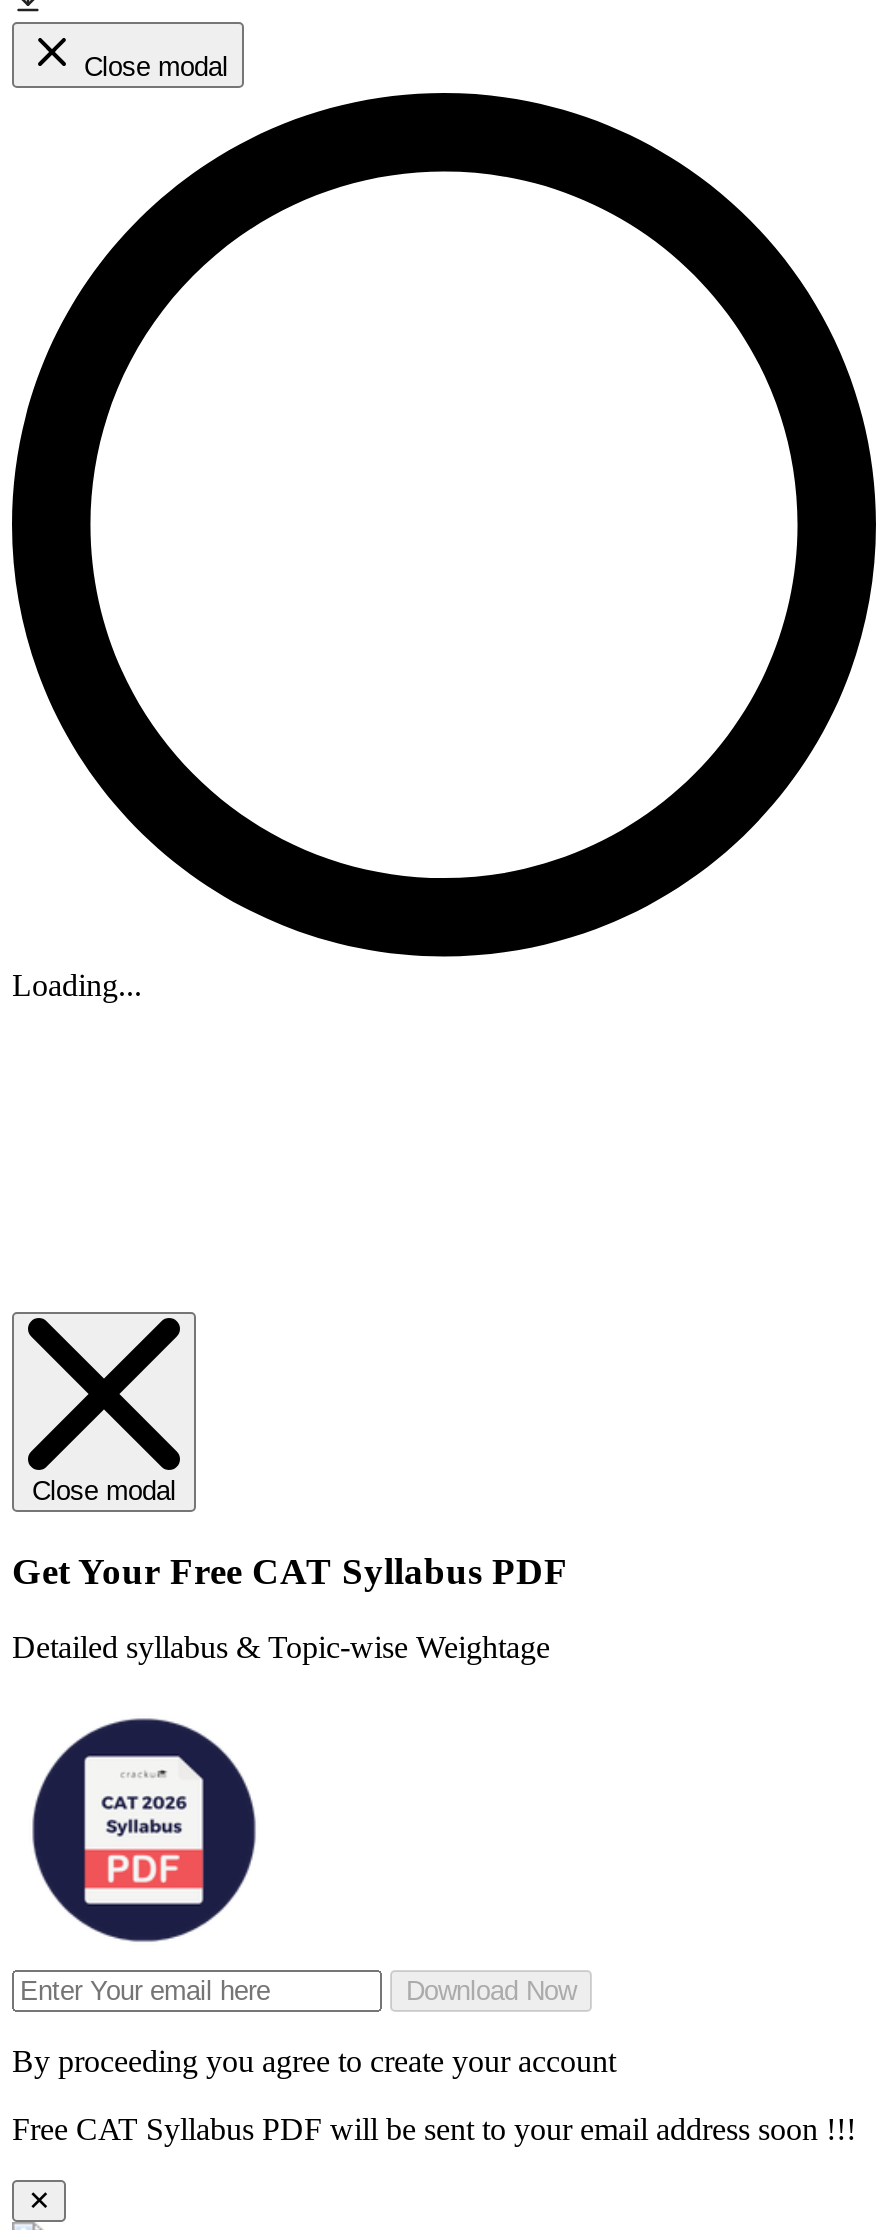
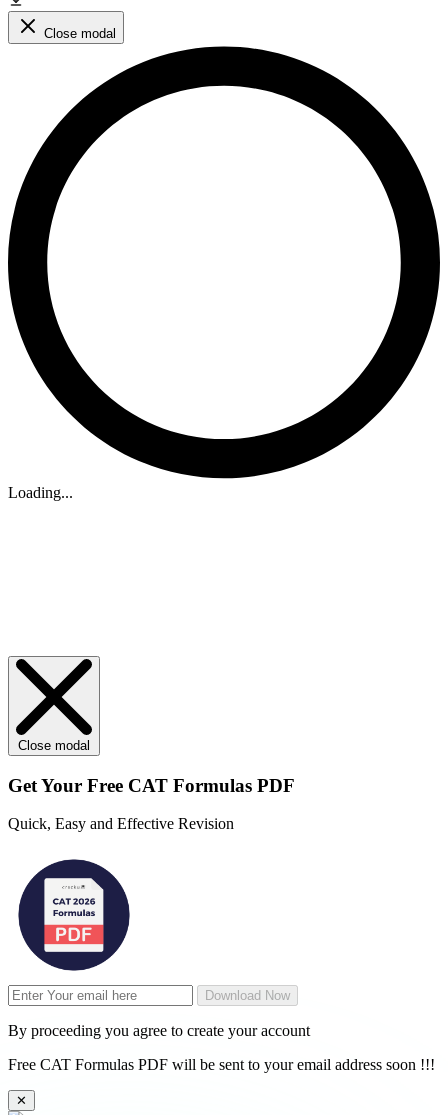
- Get Your Free CAT Syllabus PDF
+ Get Your Free CAT Formulas PDF

- Detailed syllabus & Topic-wise Weightage
+ Quick, Easy and Effective Revision

- Free CAT Syllabus PDF will be sent to your email address soon !!!
+ Free CAT Formulas PDF will be sent to your email address soon !!!
